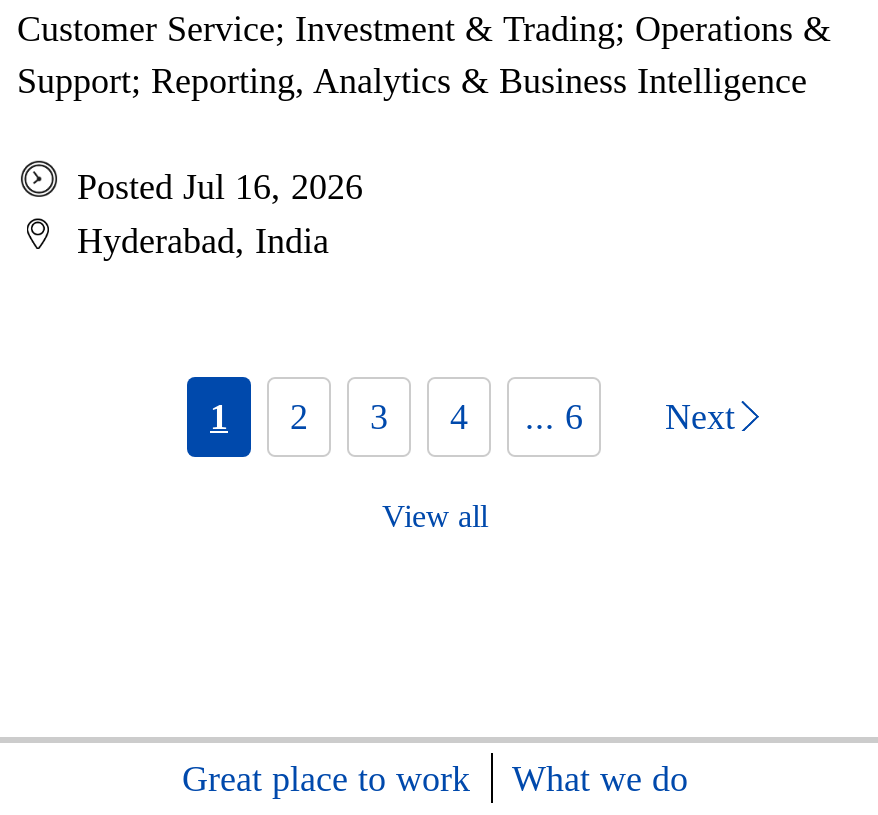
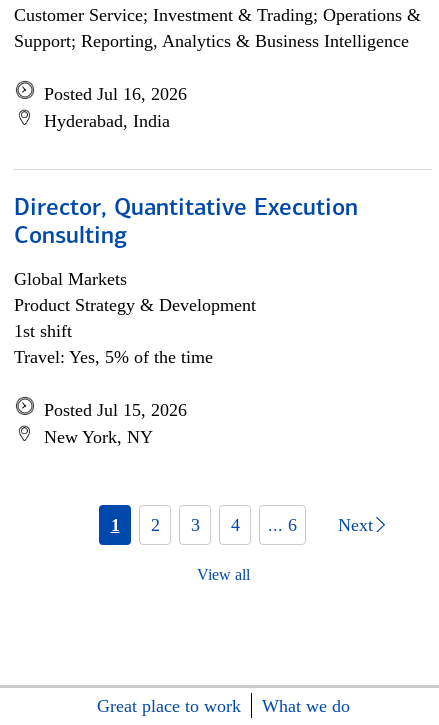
+ Director, Quantitative Execution
+ Consulting
+ Global Markets
+ Product Strategy & Development
+ 1st shift
+ Travel: Yes, 5% of the time
+ Posted Jul 15, 2026
+ New York, NY
